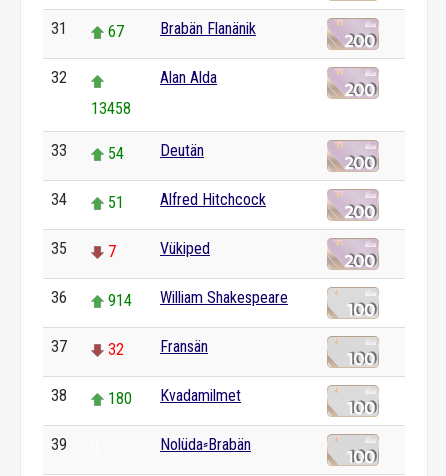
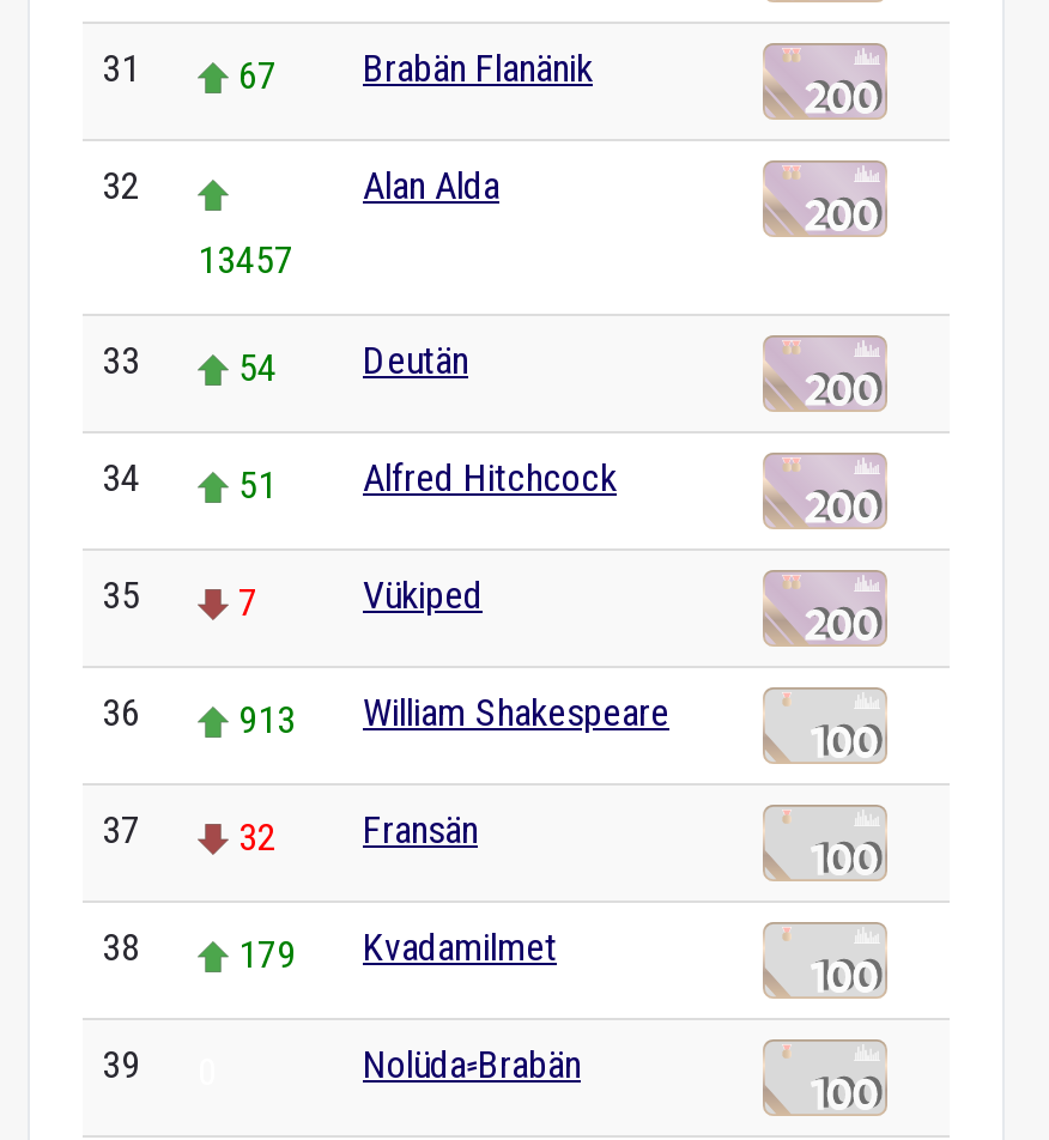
- 13458
+ 13457

- 36 914 William Shakespeare
+ 36 913 William Shakespeare

- 38 180 Kvadamilmet
+ 38 179 Kvadamilmet
